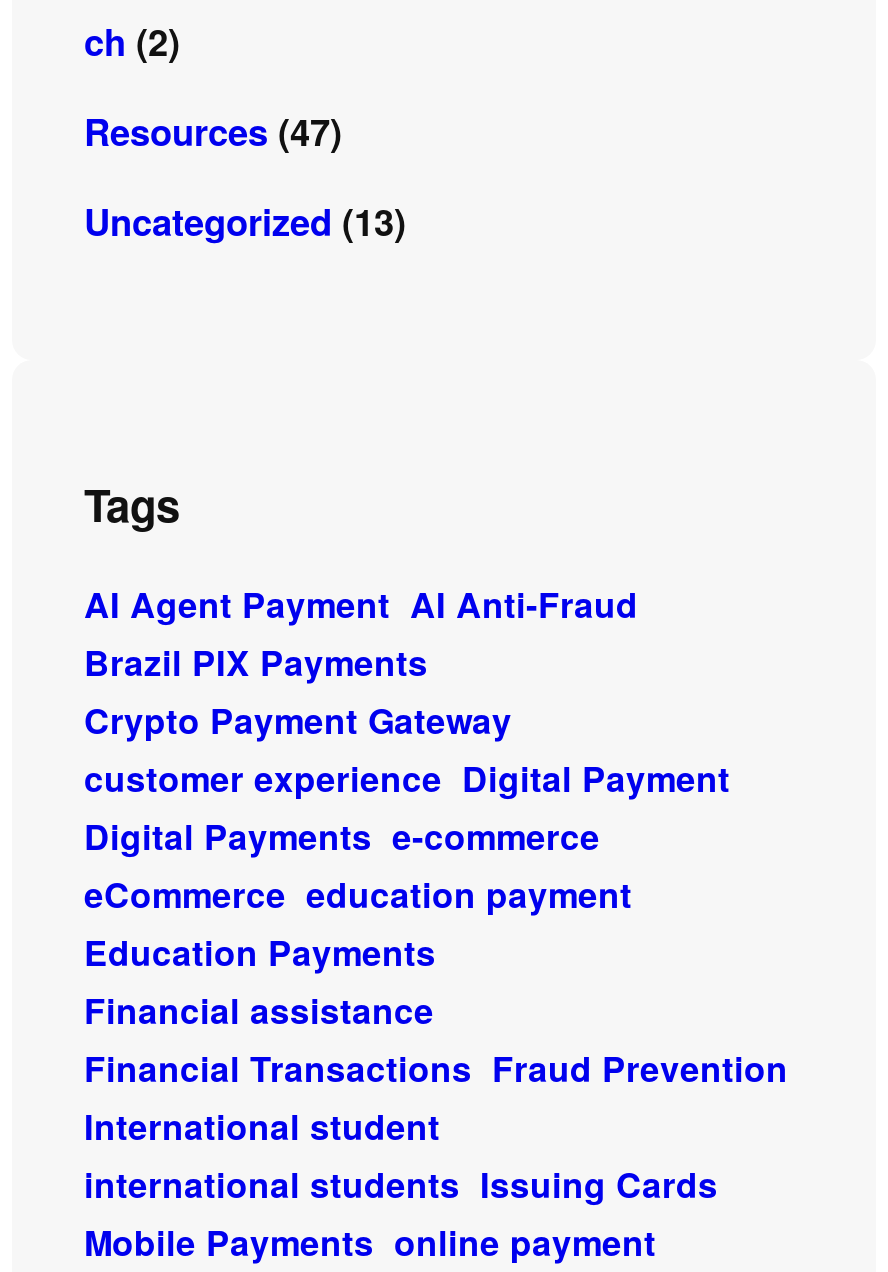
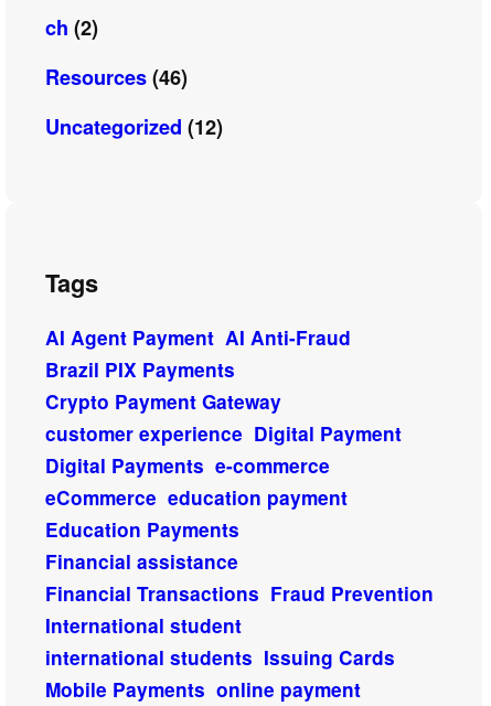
- Resources (47)
+ Resources (46)

- Uncategorized (13)
+ Uncategorized (12)
